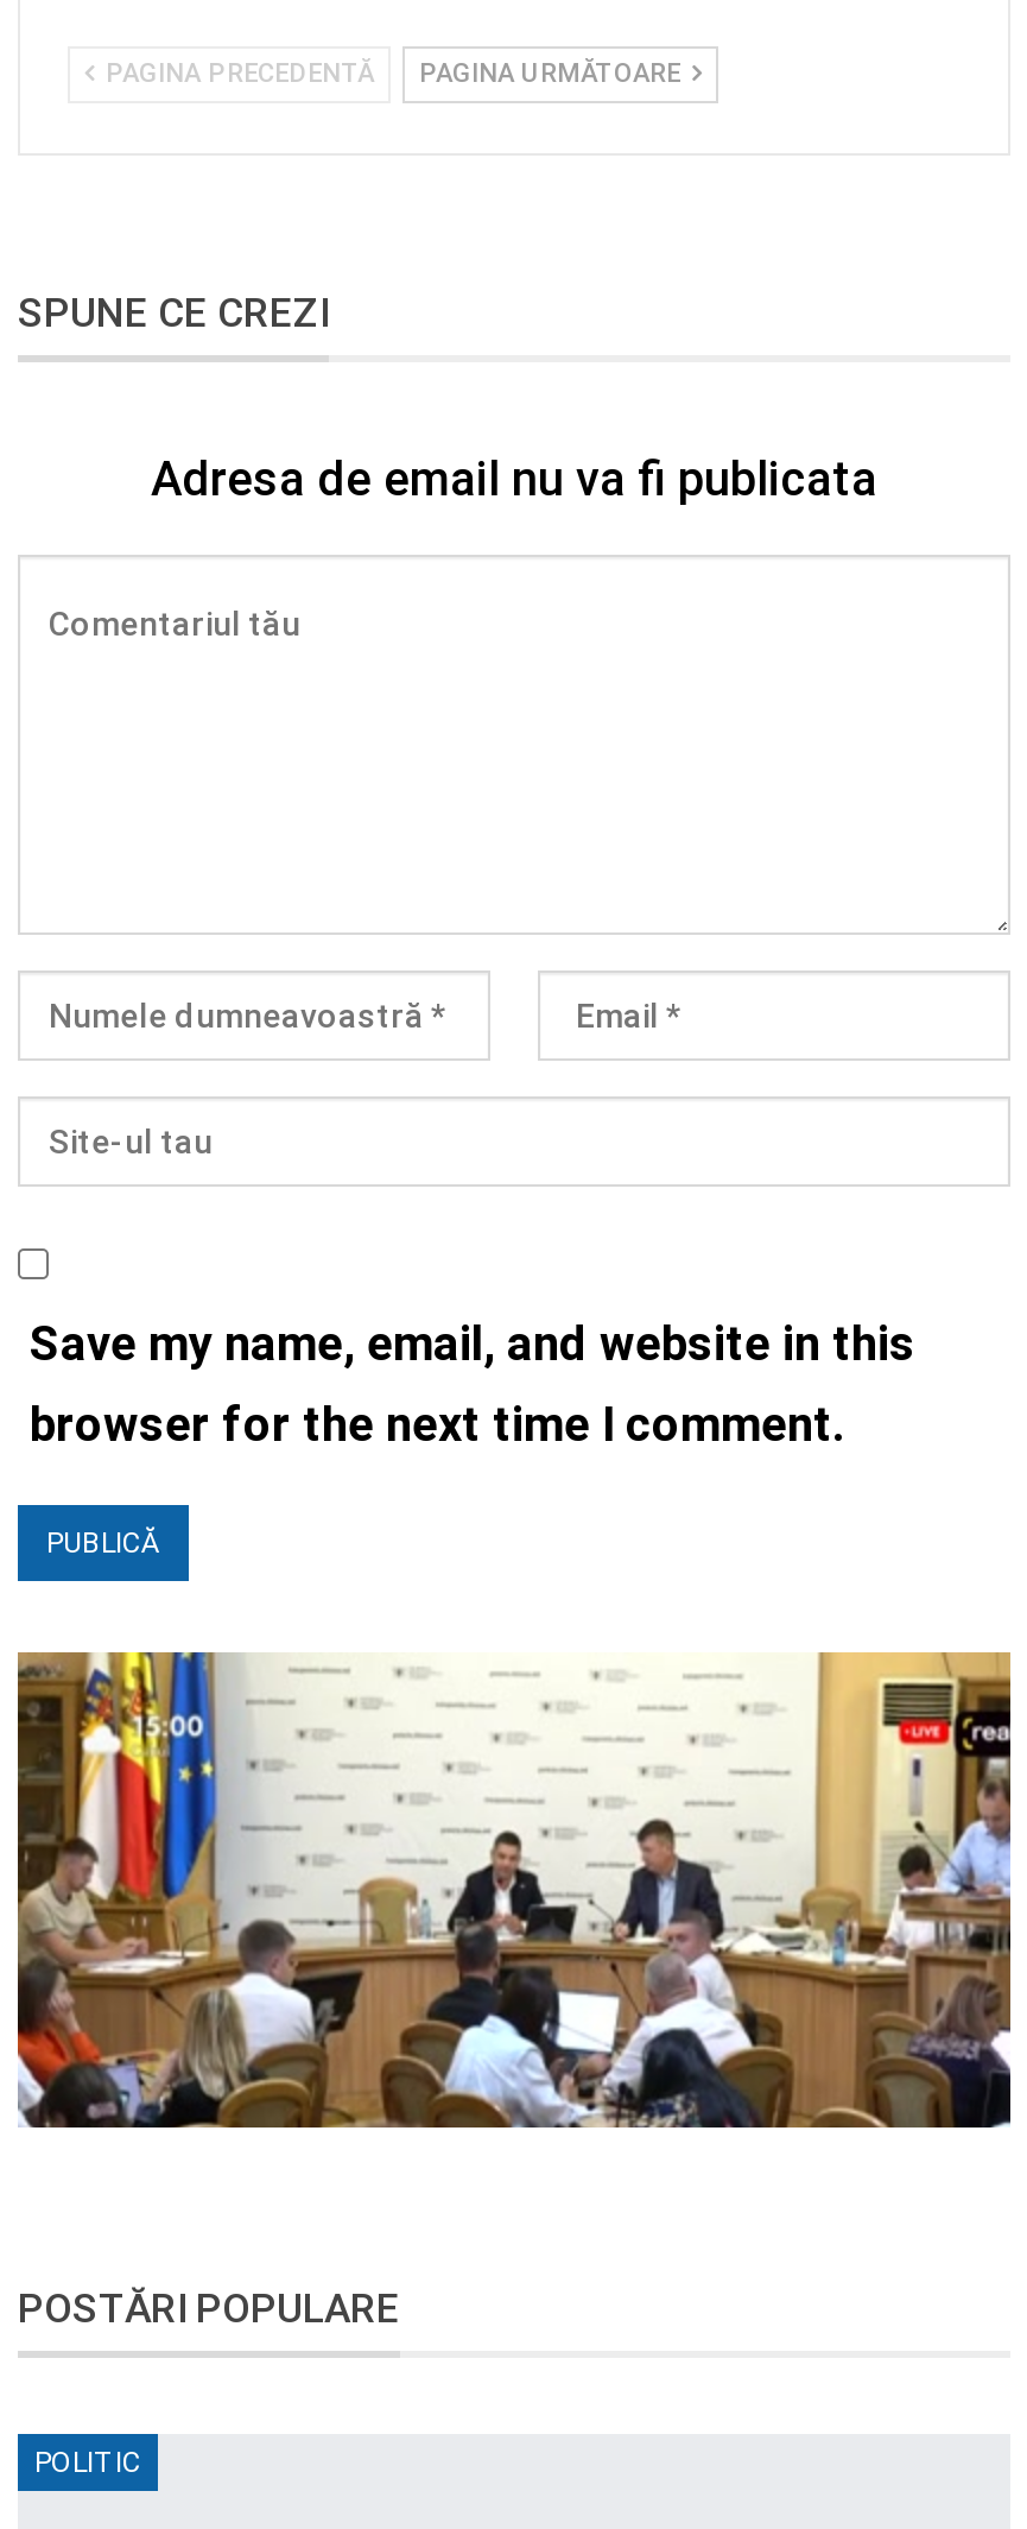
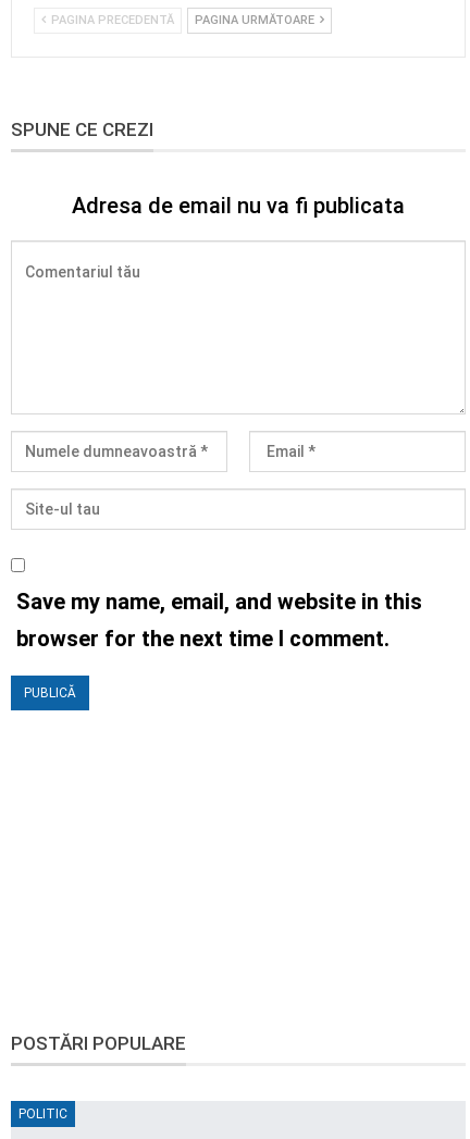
- [image]
